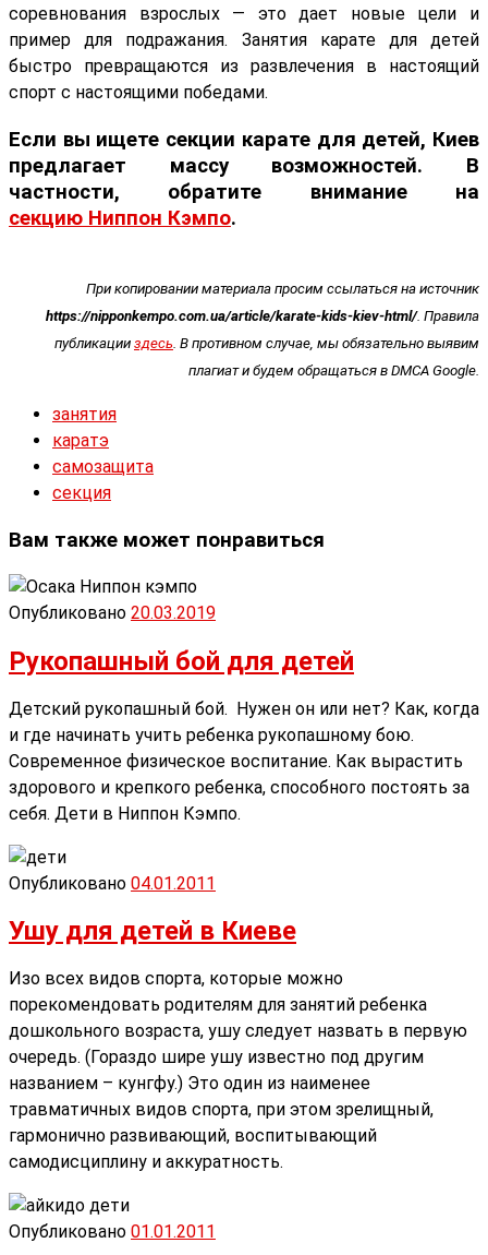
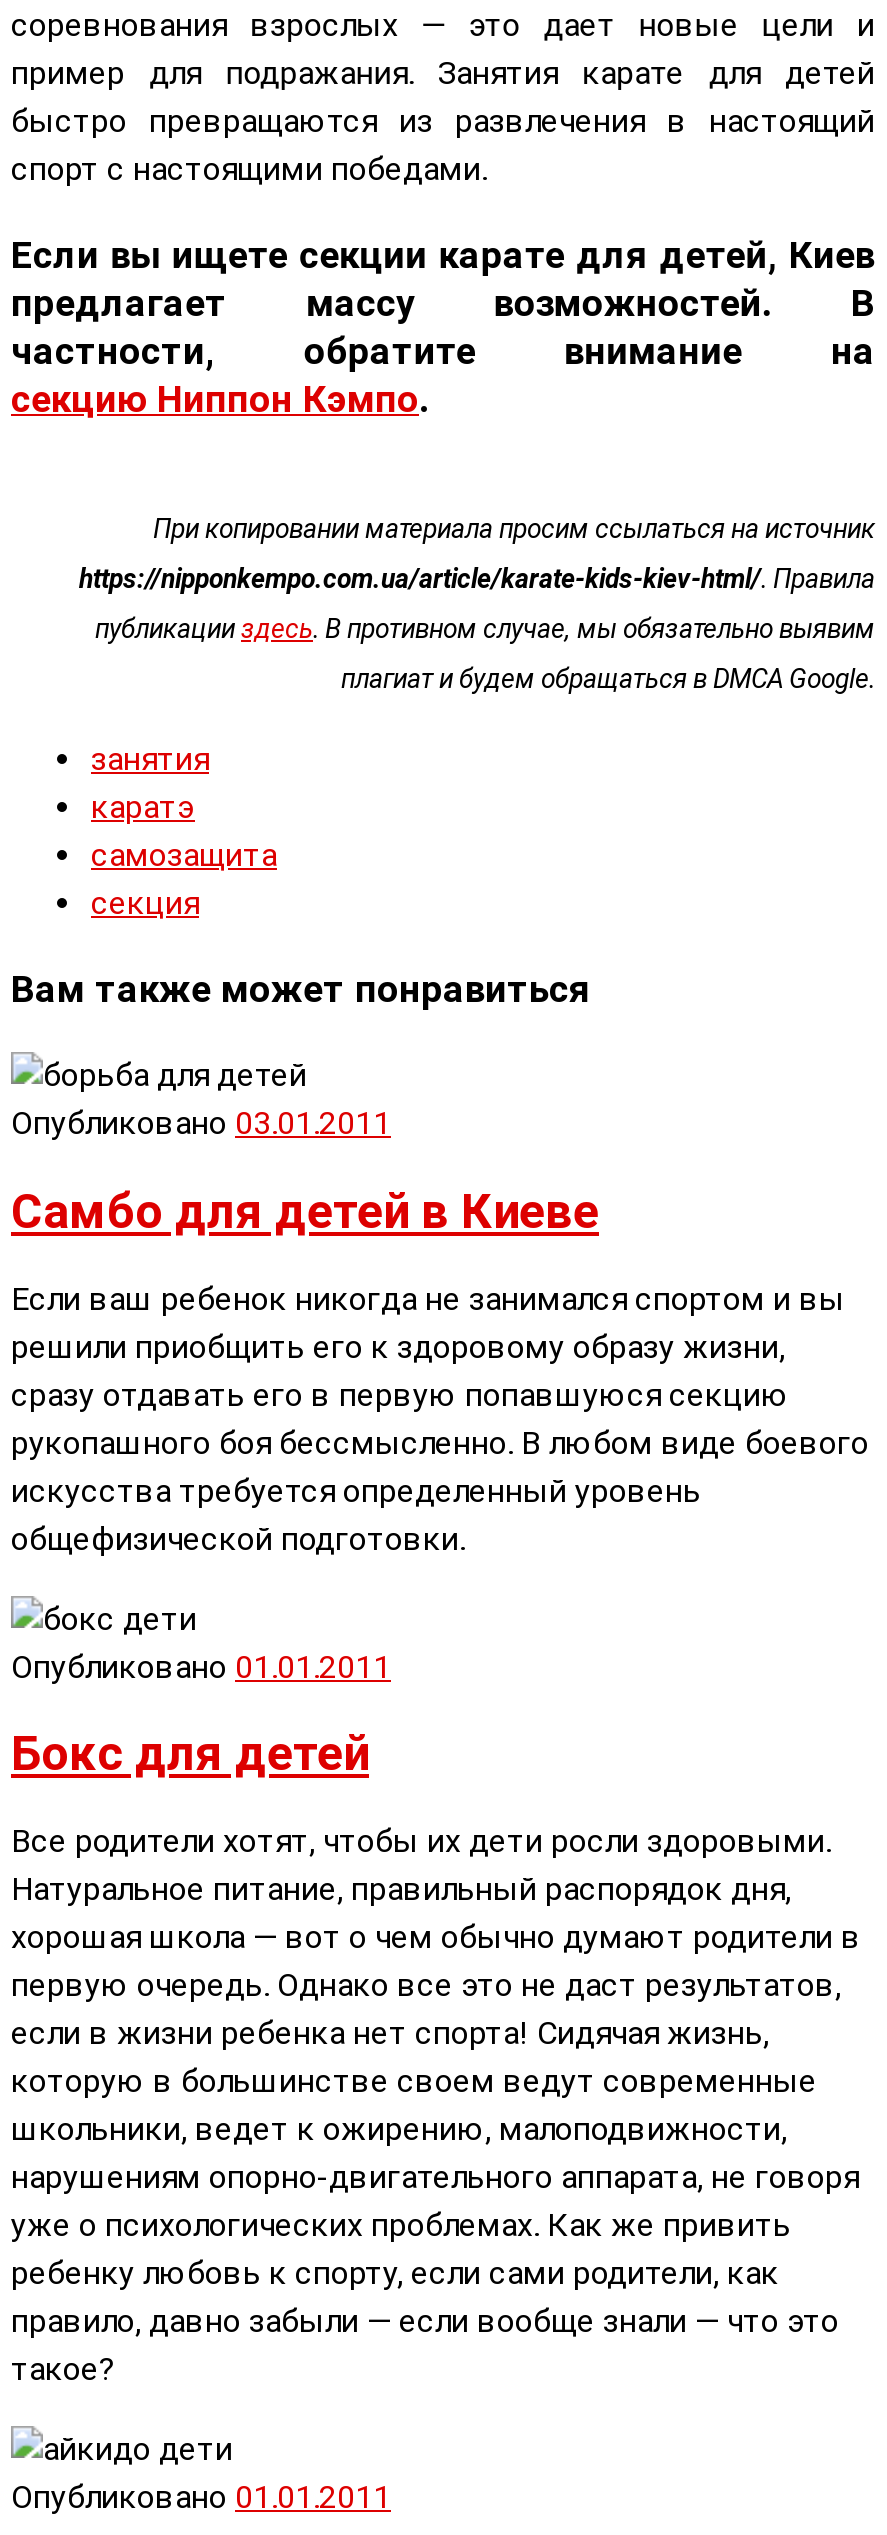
- Опубликовано 20.03.2019
+ Опубликовано 03.01.2011

- Рукопашный бой для детей
+ Самбо для детей в Киеве

- Детский рукопашный бой. Нужен он или нет? Как, когда
- и где начинать учить ребенка рукопашному бою.
- Современное физическое воспитание. Как вырастить
- здорового и крепкого ребенка, способного постоять за
- себя. Дети в Ниппон Кэмпо.
+ Если ваш ребенок никогда не занимался спортом и вы
+ решили приобщить его к здоровому образу жизни,
+ сразу отдавать его в первую попавшуюся секцию
+ рукопашного боя бессмысленно. В любом виде боевого
+ искусства требуется определенный уровень
+ общефизической подготовки.

- Опубликовано 04.01.2011
+ Опубликовано 01.01.2011

- Ушу для детей в Киеве
+ Бокс для детей

- Изо всех видов спорта, которые можно
- порекомендовать родителям для занятий ребенка
- дошкольного возраста, ушу следует назвать в первую
- очередь. (Гораздо шире ушу известно под другим
- названием – кунгфу.) Это один из наименее
- травматичных видов спорта, при этом зрелищный,
- гармонично развивающий, воспитывающий
- самодисциплину и аккуратность.
+ Все родители хотят, чтобы их дети росли здоровыми.
+ Натуральное питание, правильный распорядок дня,
+ хорошая школа — вот о чем обычно думают родители в
+ первую очередь. Однако все это не даст результатов,
+ если в жизни ребенка нет спорта! Сидячая жизнь,
+ которую в большинстве своем ведут современные
+ школьники, ведет к ожирению, малоподвижности,
+ нарушениям опорно-двигательного аппарата, не говоря
+ уже о психологических проблемах. Как же привить
+ ребенку любовь к спорту, если сами родители, как
+ правило, давно забыли — если вообще знали — что это
+ такое?
